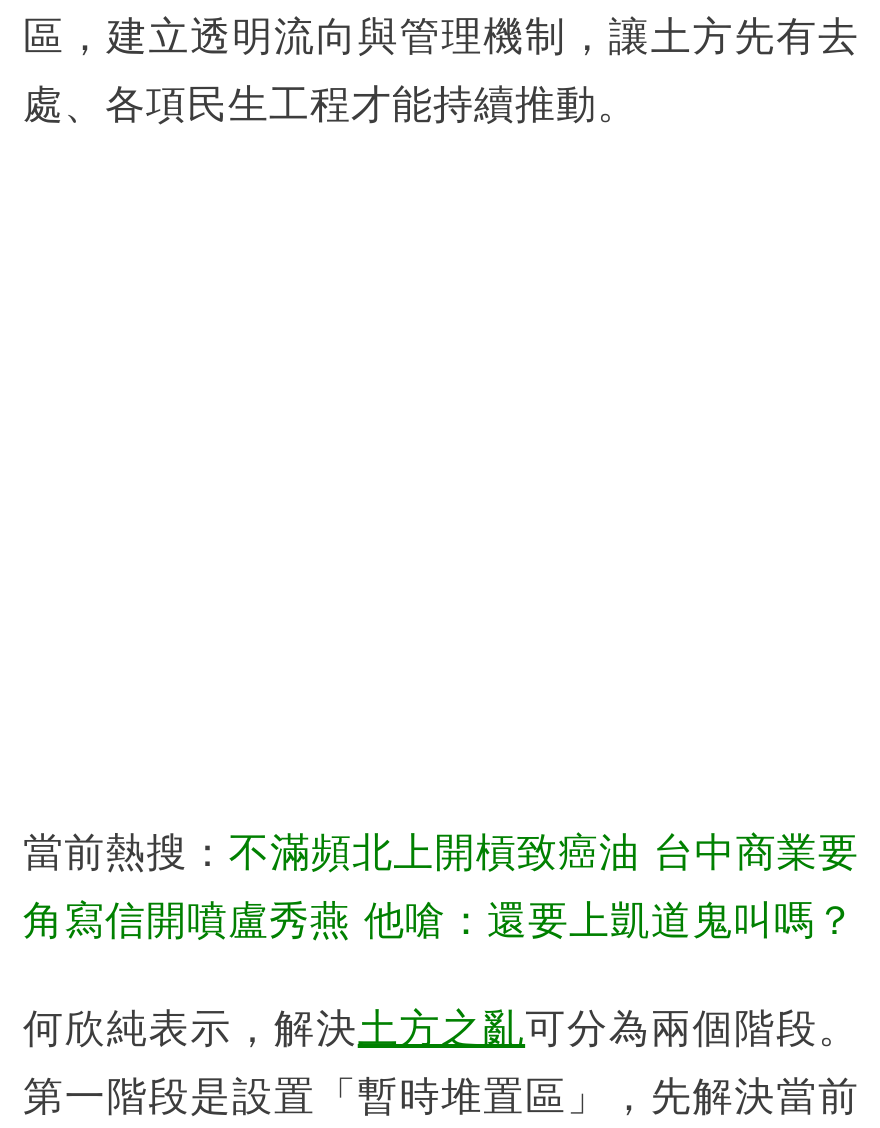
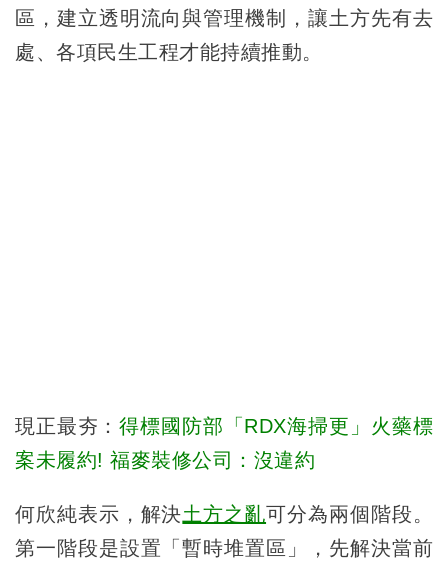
- 當前熱搜：不滿頻北上開槓致癌油 台中商業要
+ 現正最夯：得標國防部「RDX海掃更」火藥標

- 角寫信開噴盧秀燕 他嗆：還要上凱道鬼叫嗎？
+ 案未履約! 福麥裝修公司：沒違約
